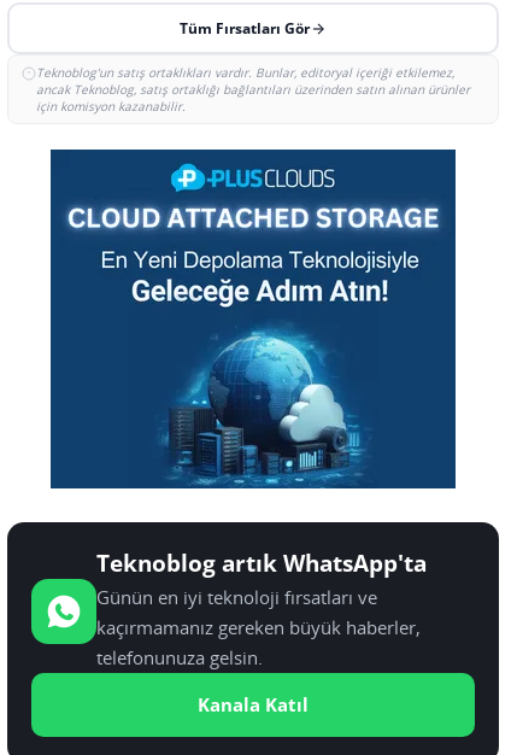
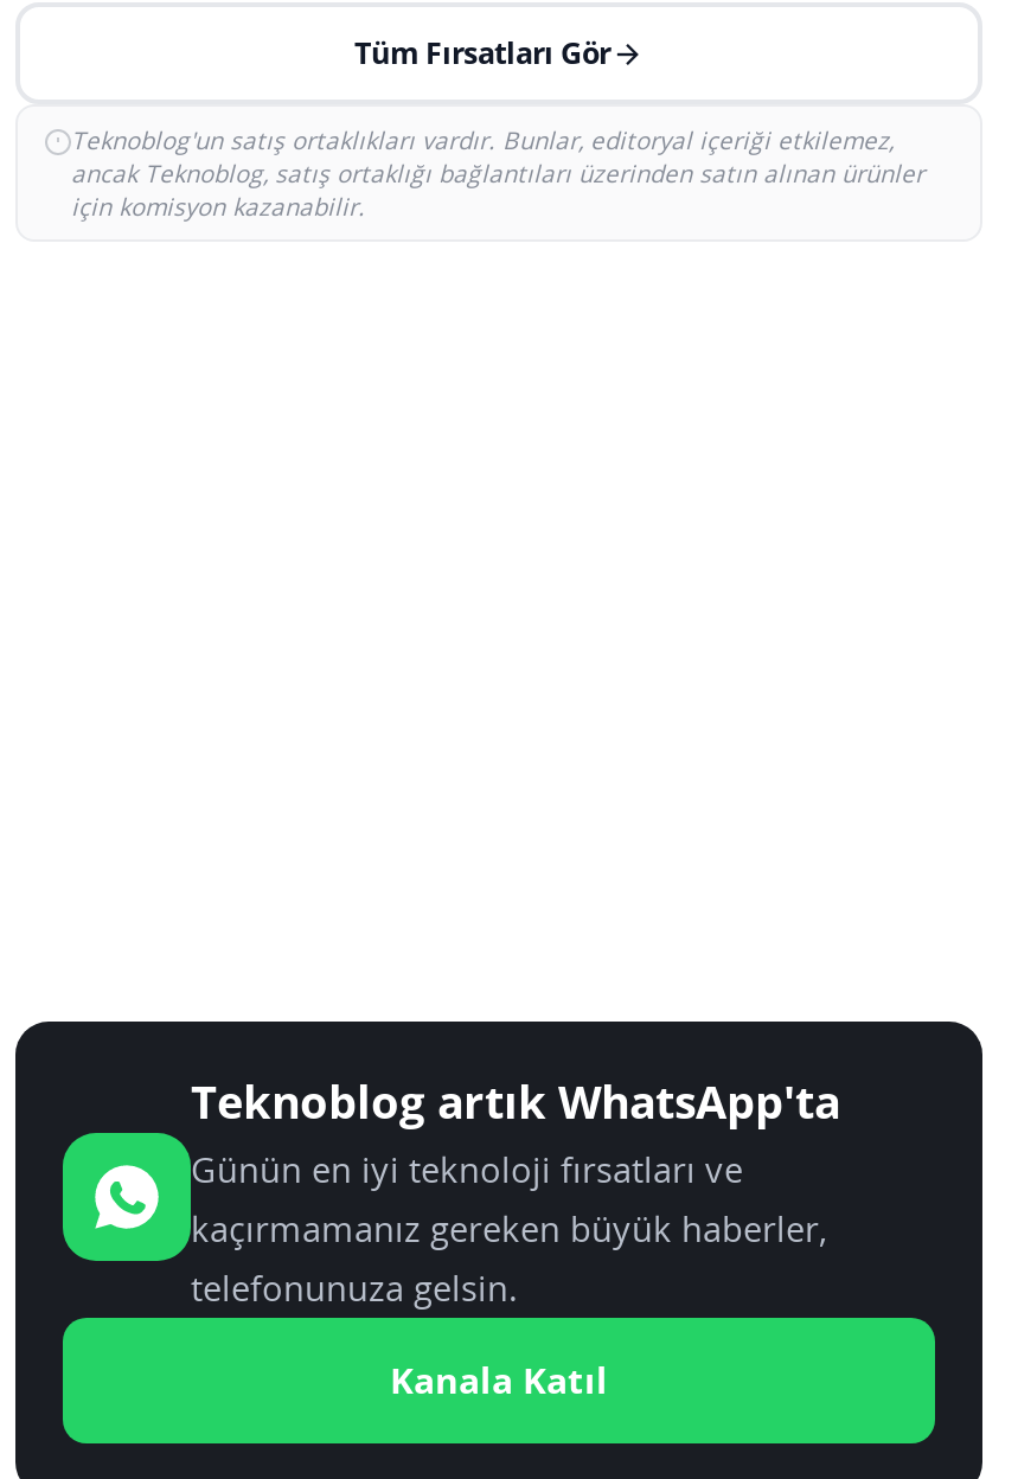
- [image]
